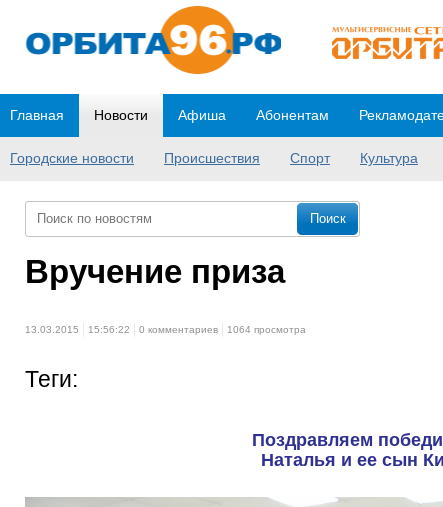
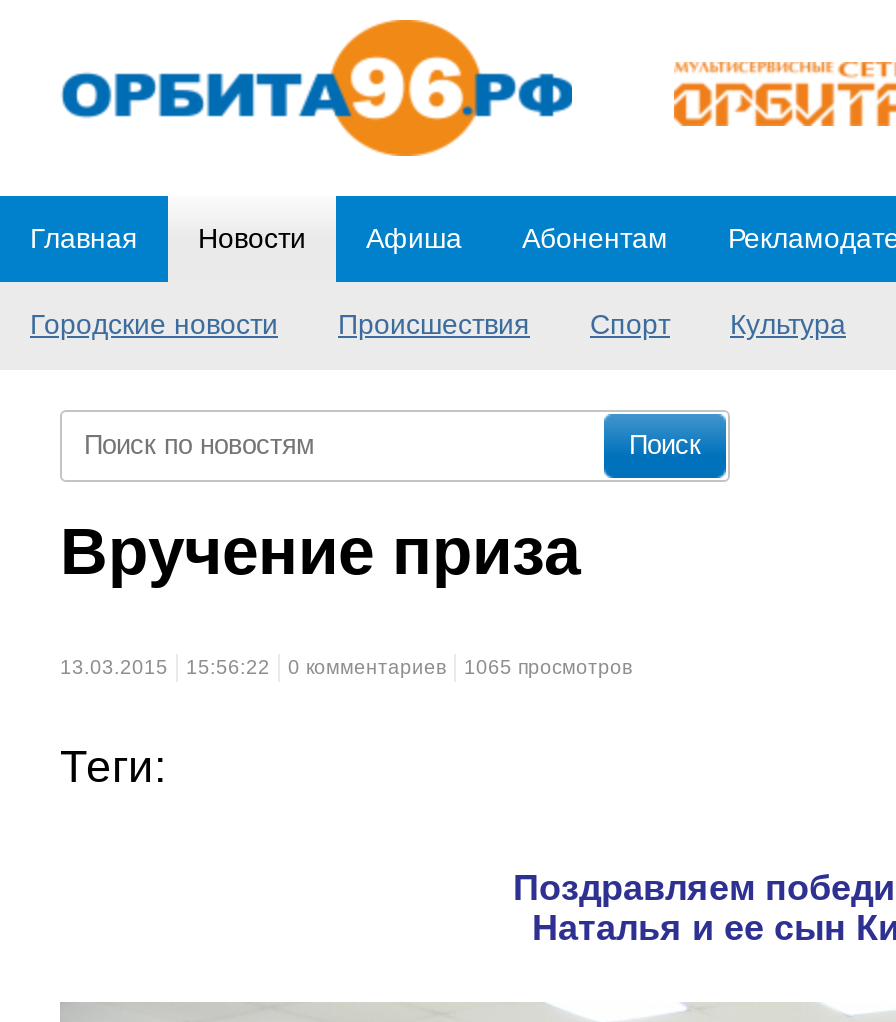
- 13.03.2015 15:56:22 0 комментариев 1064 просмотра
+ 13.03.2015 15:56:22 0 комментариев 1065 просмотров
